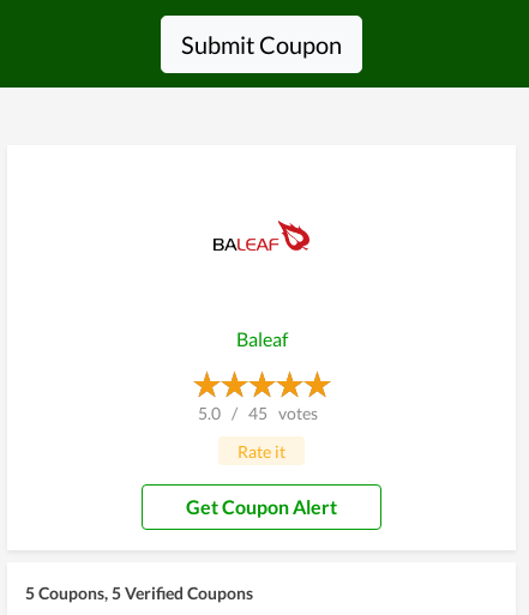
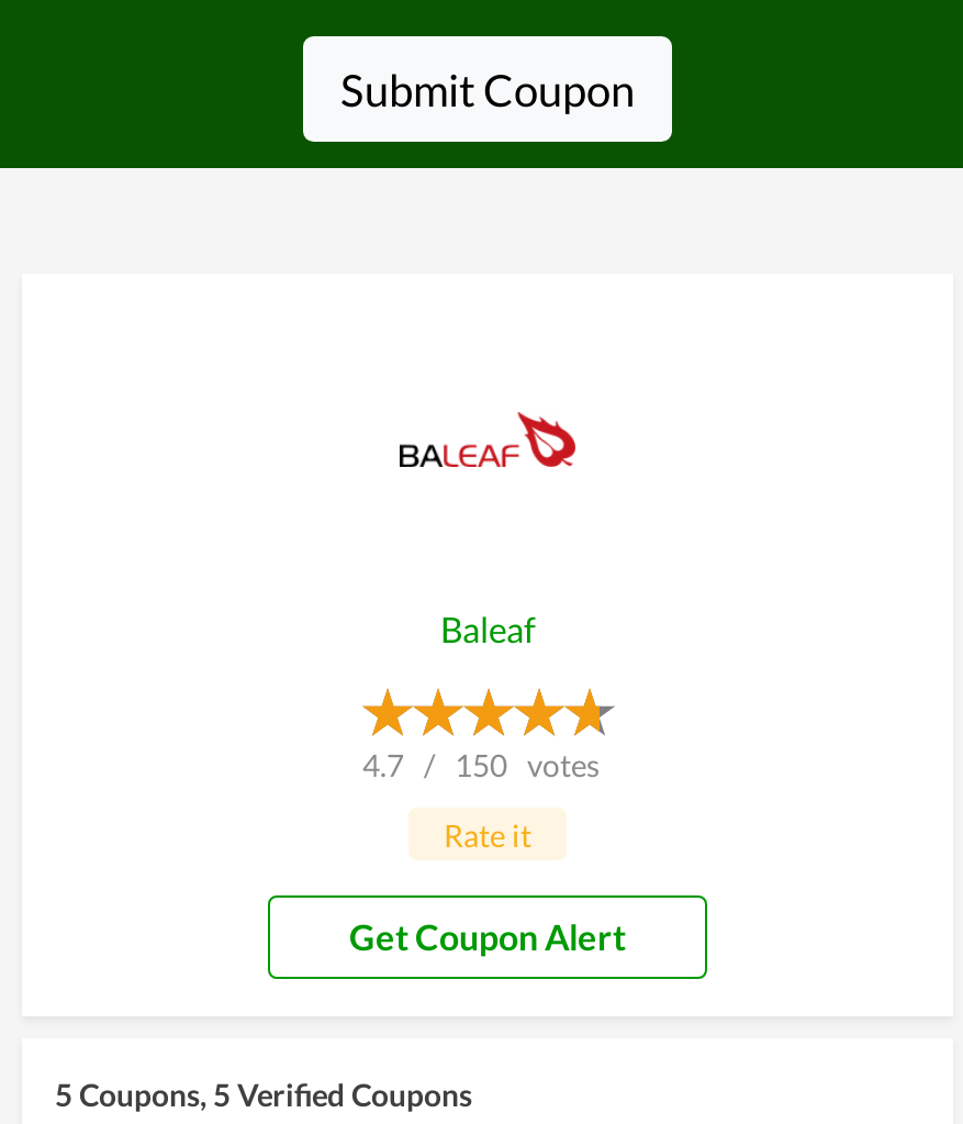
- 5.0 / 45 votes
+ 4.7 / 150 votes
